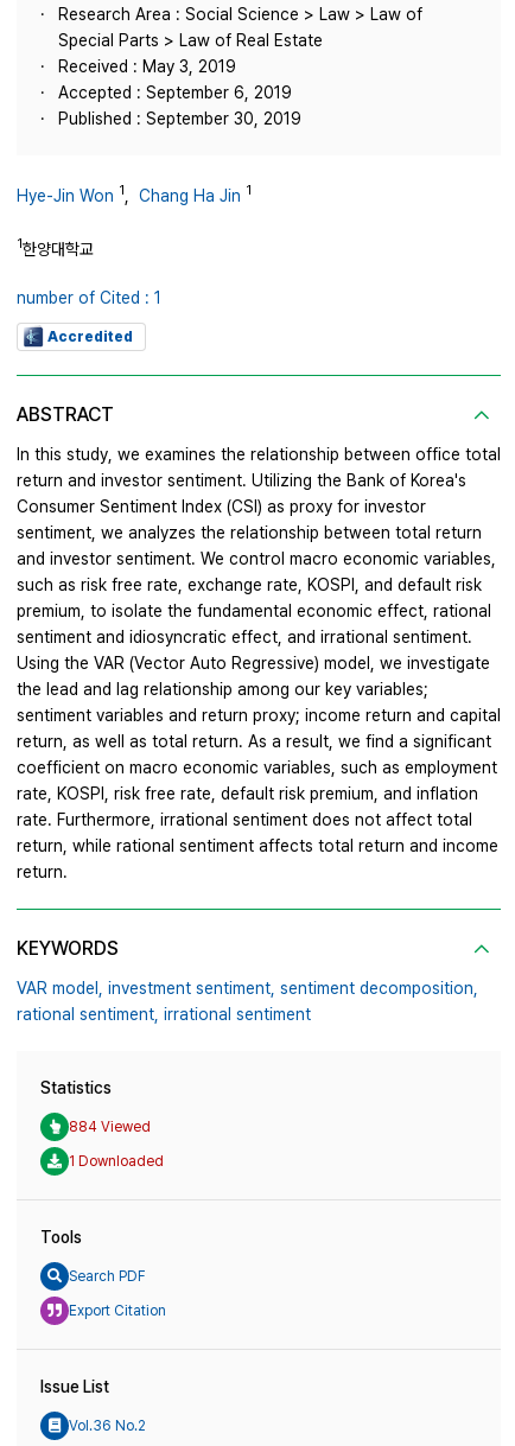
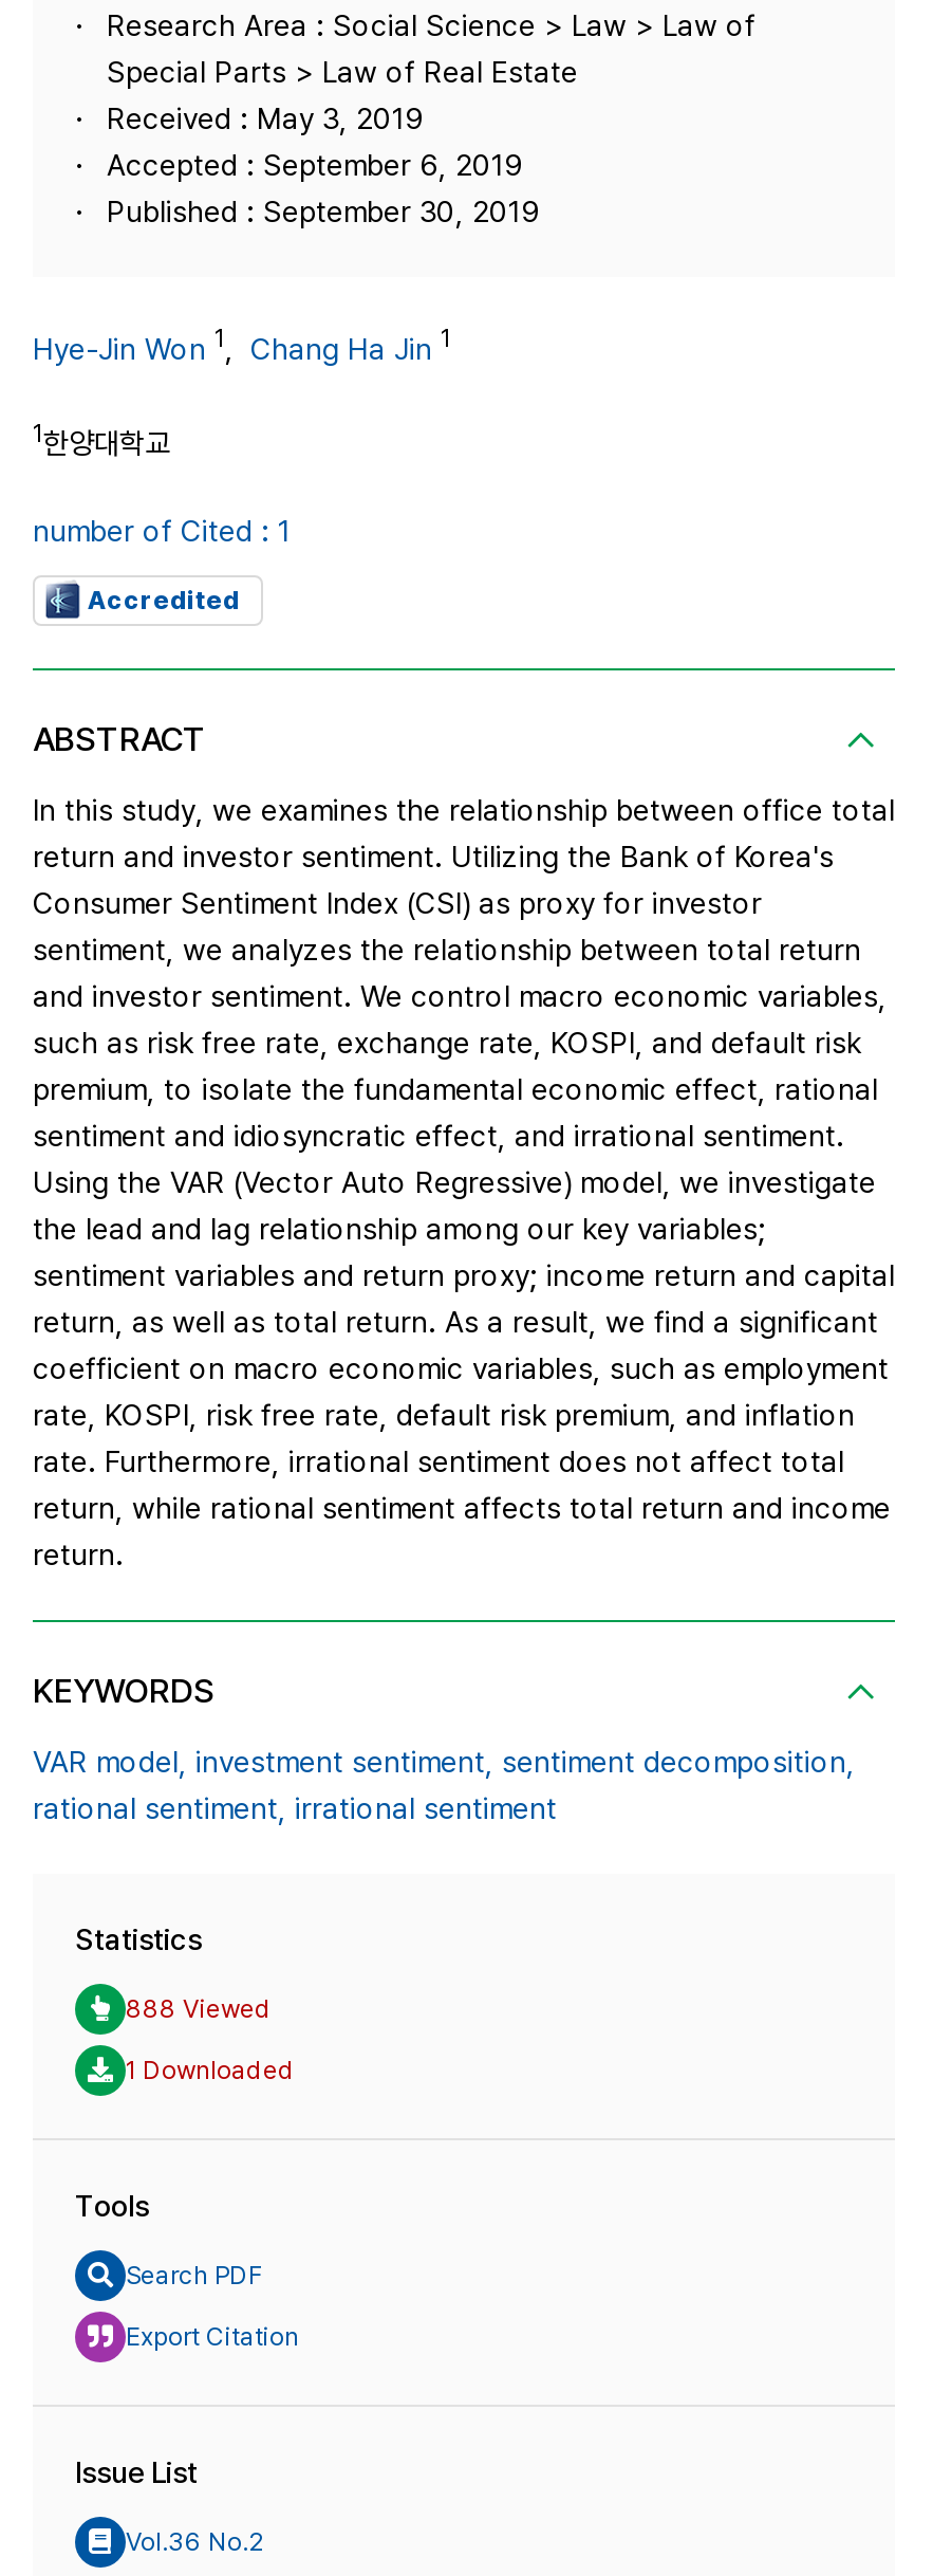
- 884 Viewed
+ 888 Viewed
